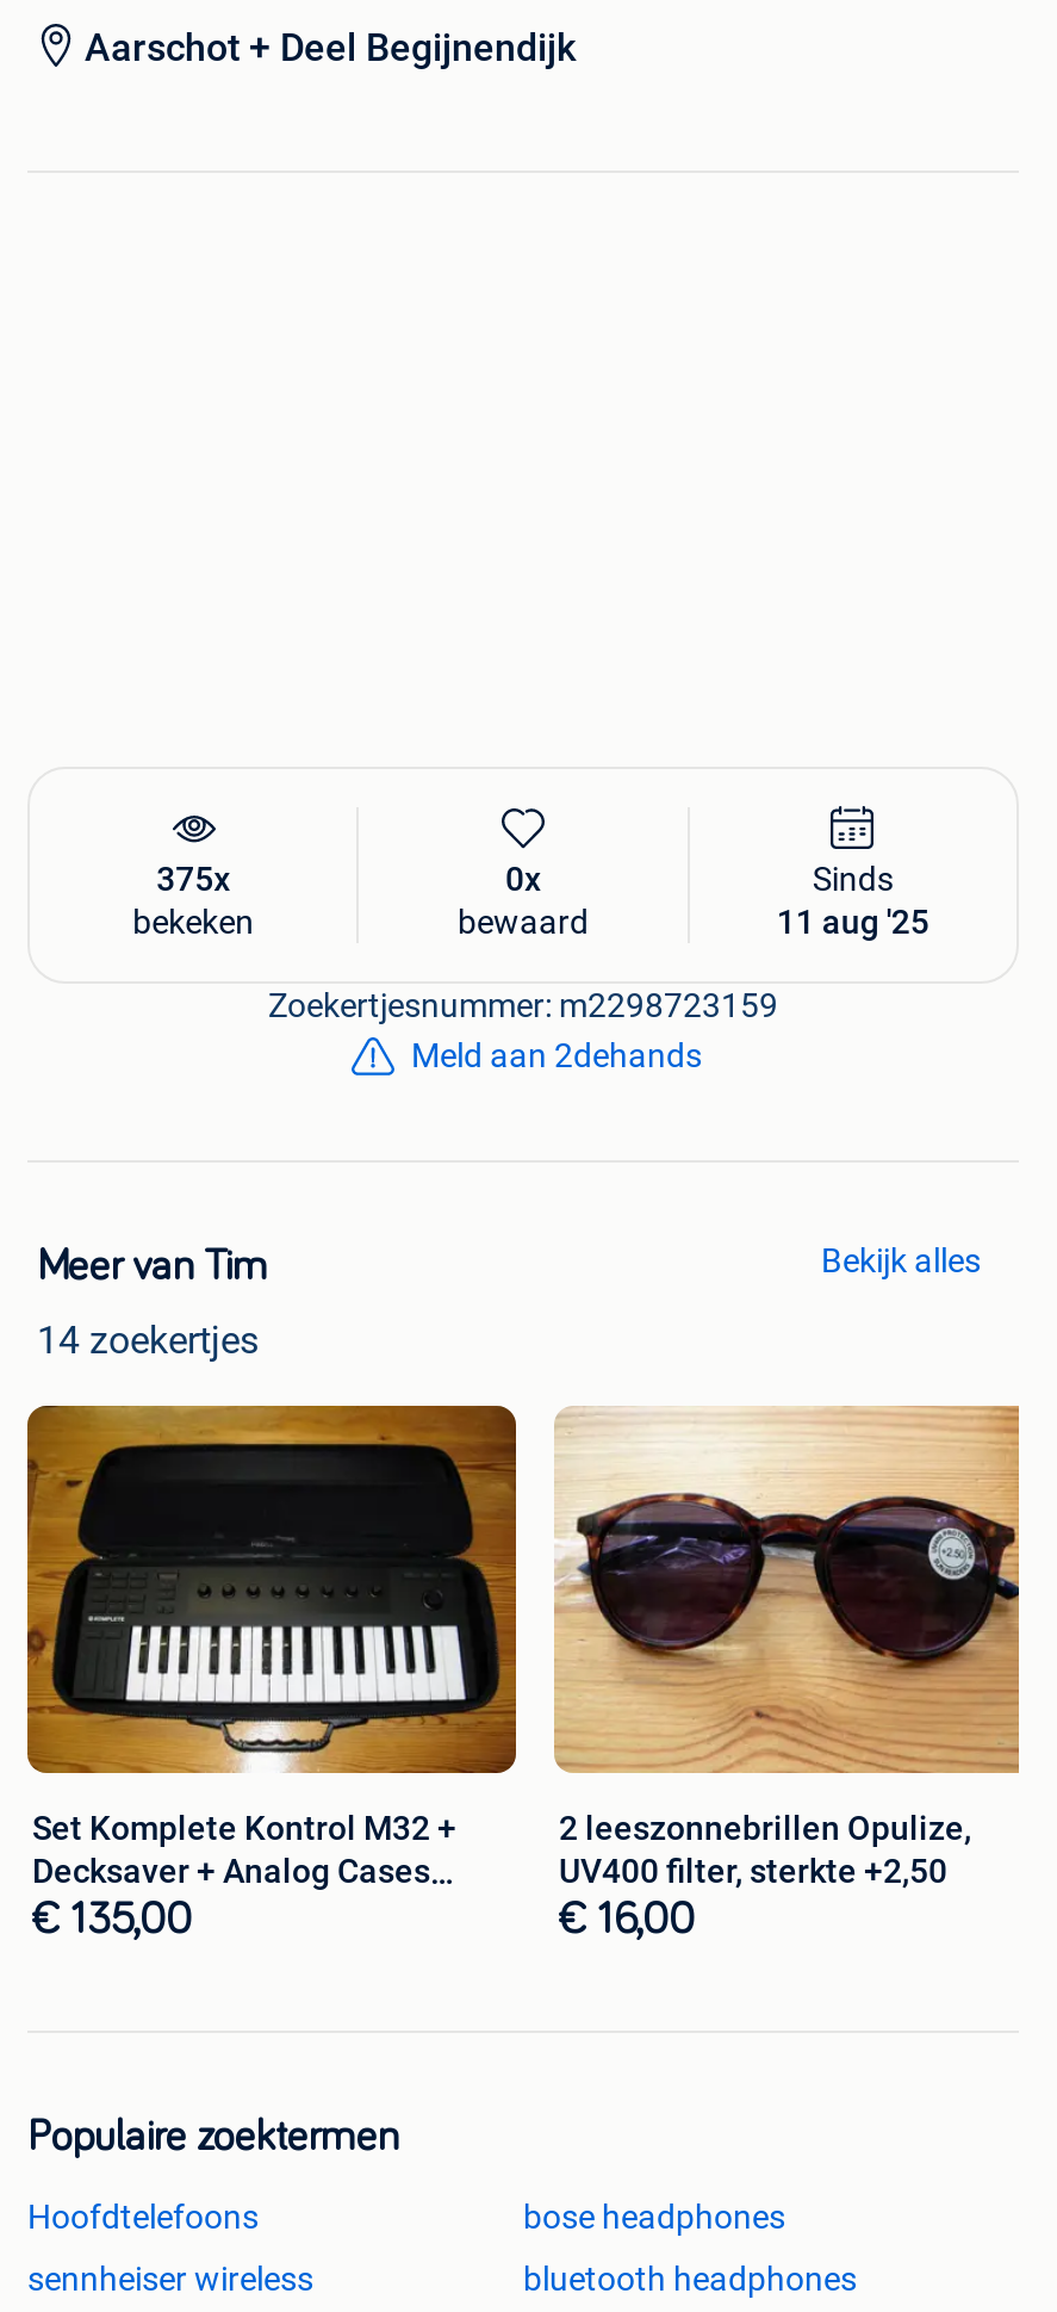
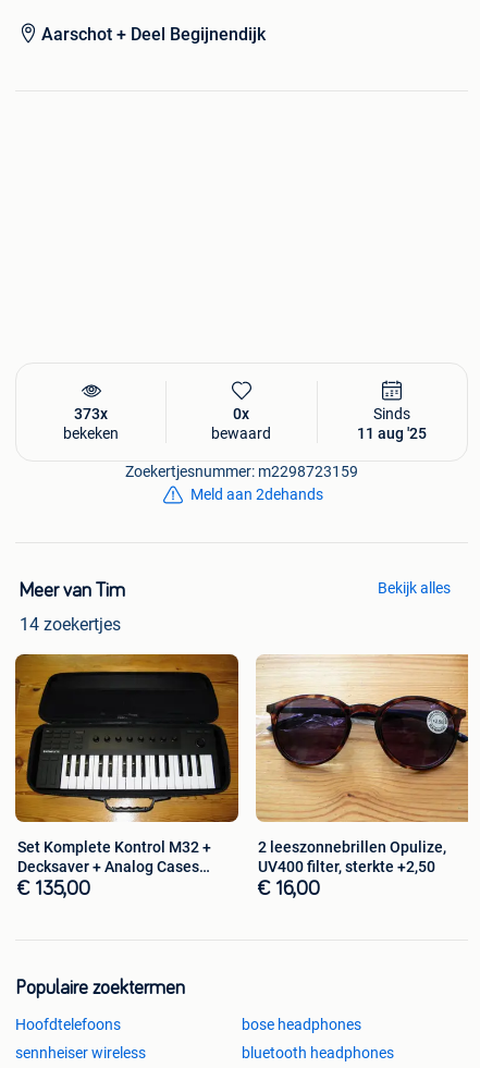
- 375x
+ 373x
